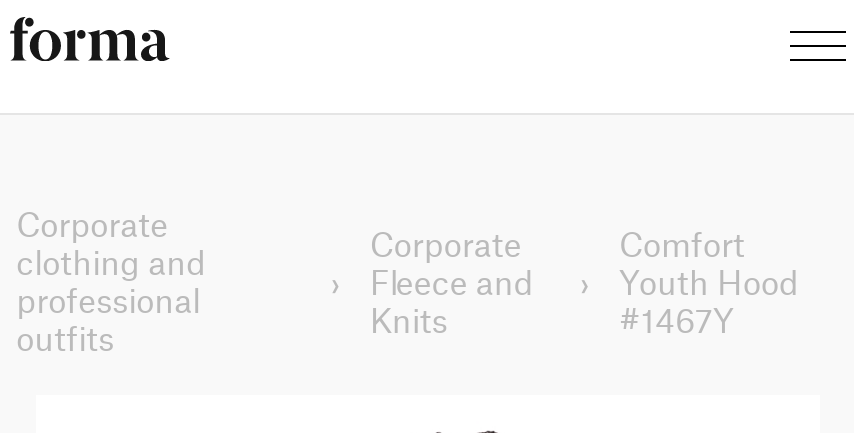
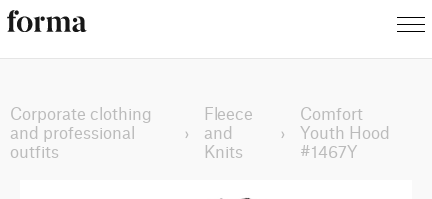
- Corporate
- Fleece and
+ Fleece
+ and
